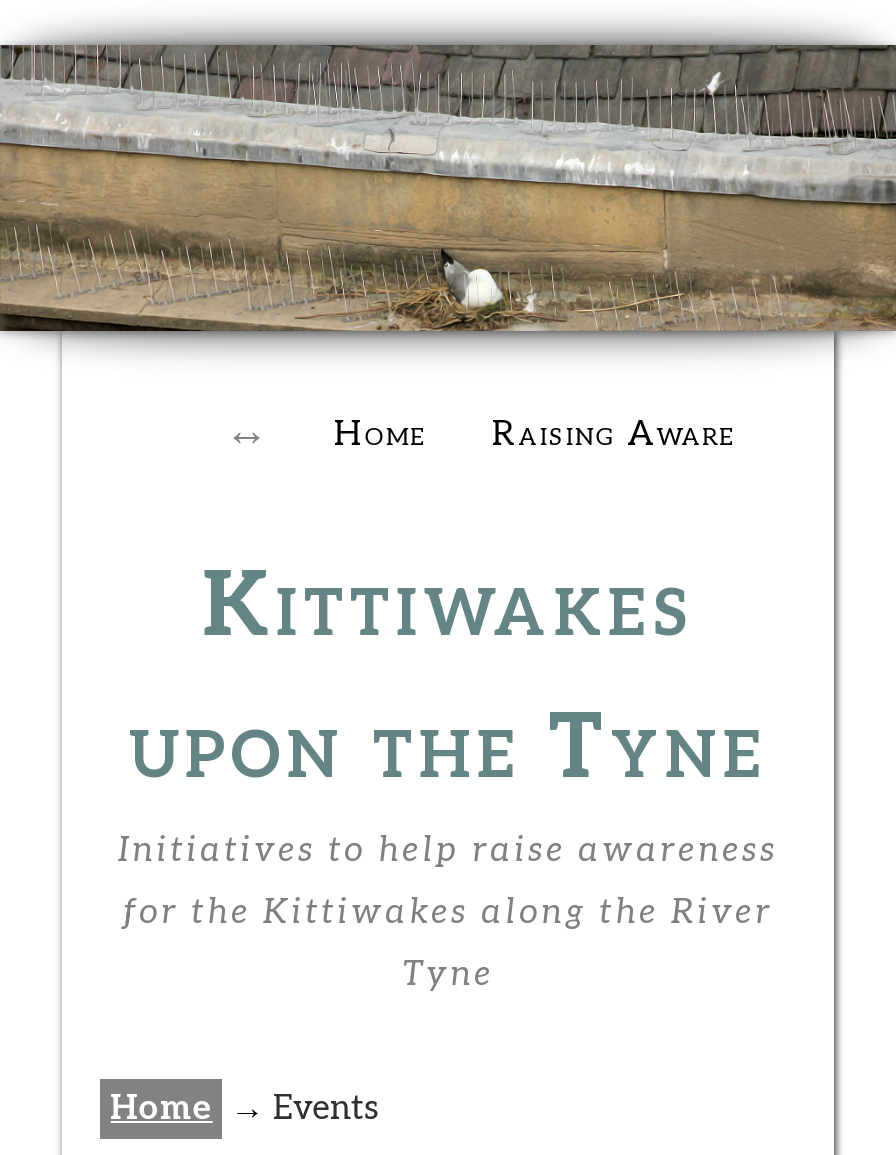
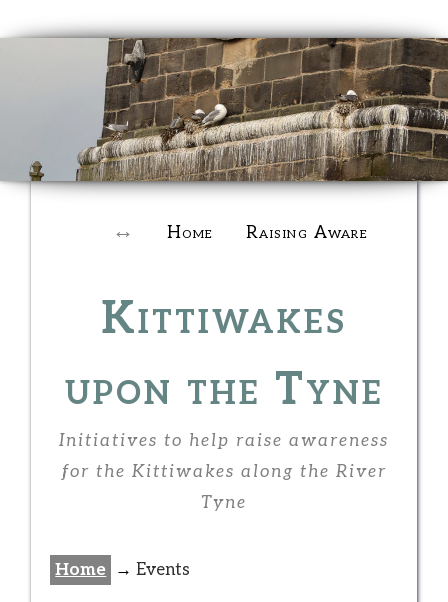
- [image]
+ [image]
